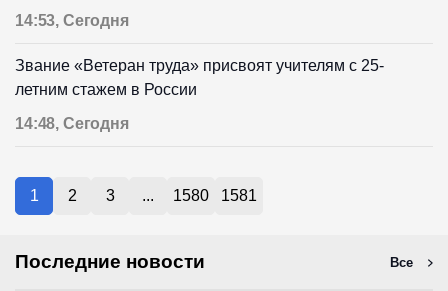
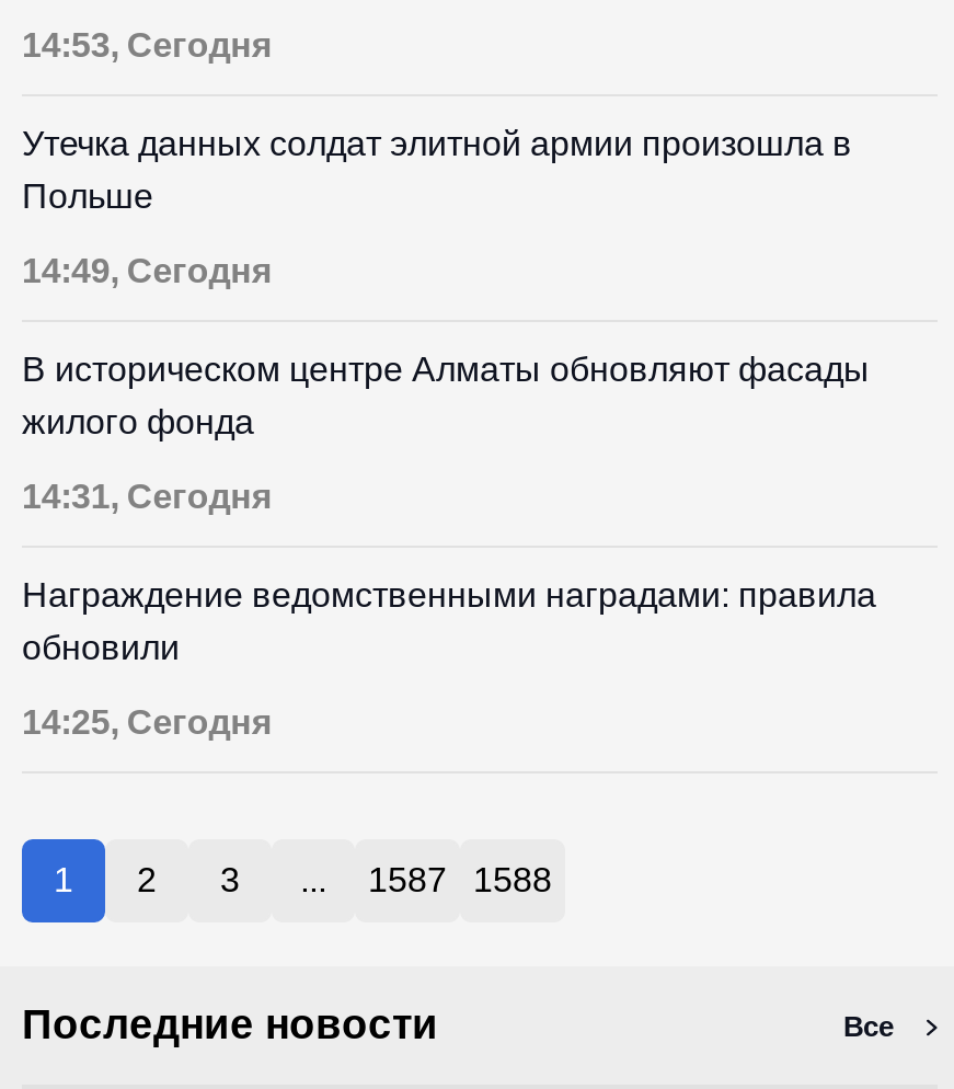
- Звание «Ветеран труда» присвоят учителям с 25-
- летним стажем в России
- 14:48, Сегодня
+ Утечка данных солдат элитной армии произошла в
+ Польше
+ 14:49, Сегодня
+ В историческом центре Алматы обновляют фасады
+ жилого фонда
+ 14:31, Сегодня
+ Награждение ведомственными наградами: правила
+ обновили
+ 14:25, Сегодня

- 1580
+ 1587

- 1581
+ 1588
